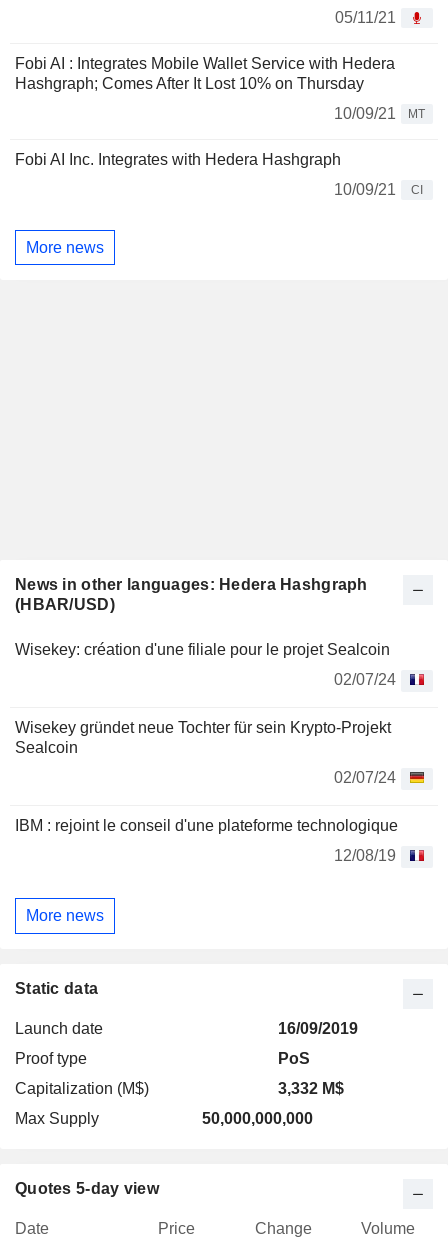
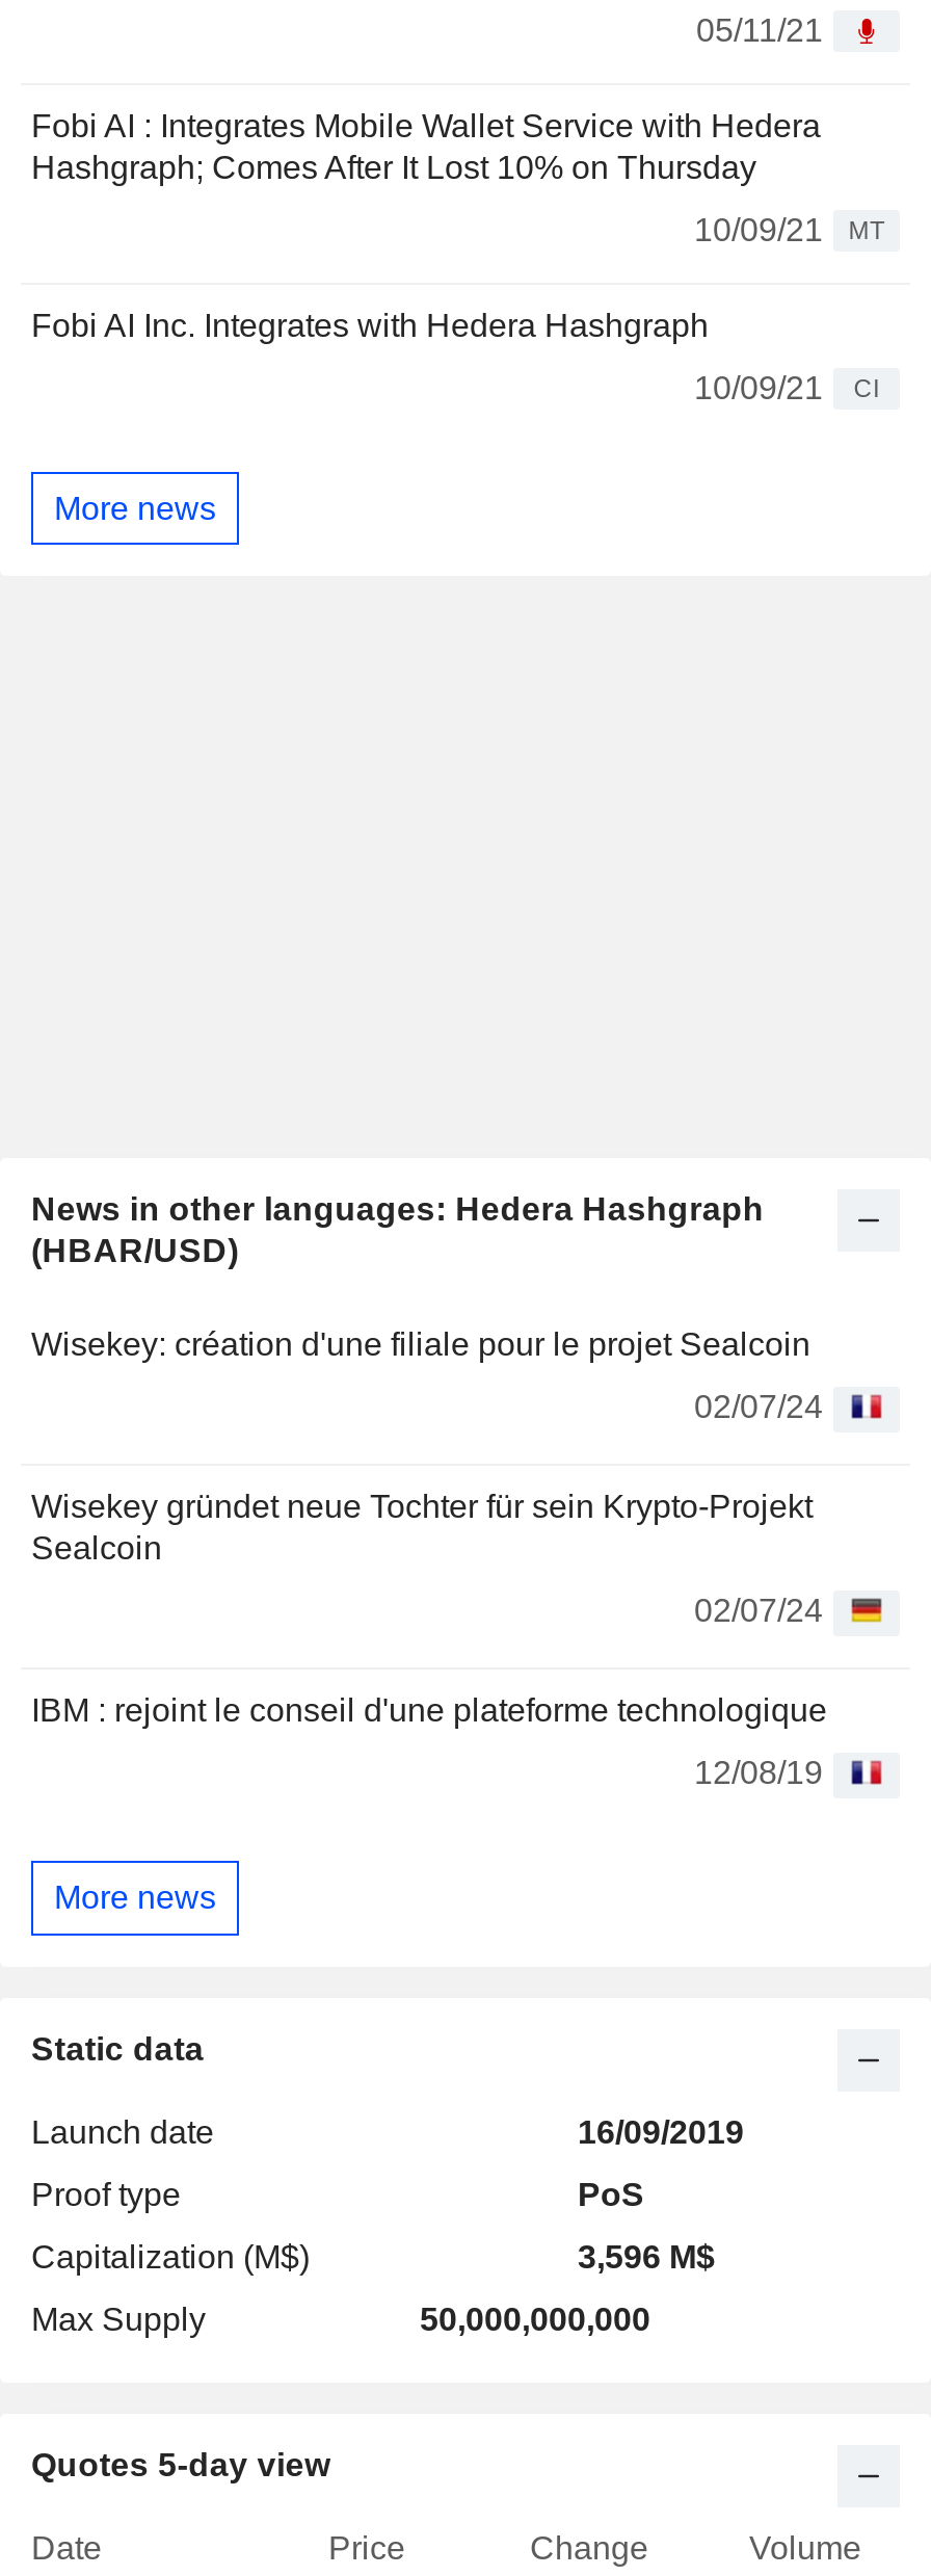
- 3,332 M$
+ 3,596 M$
